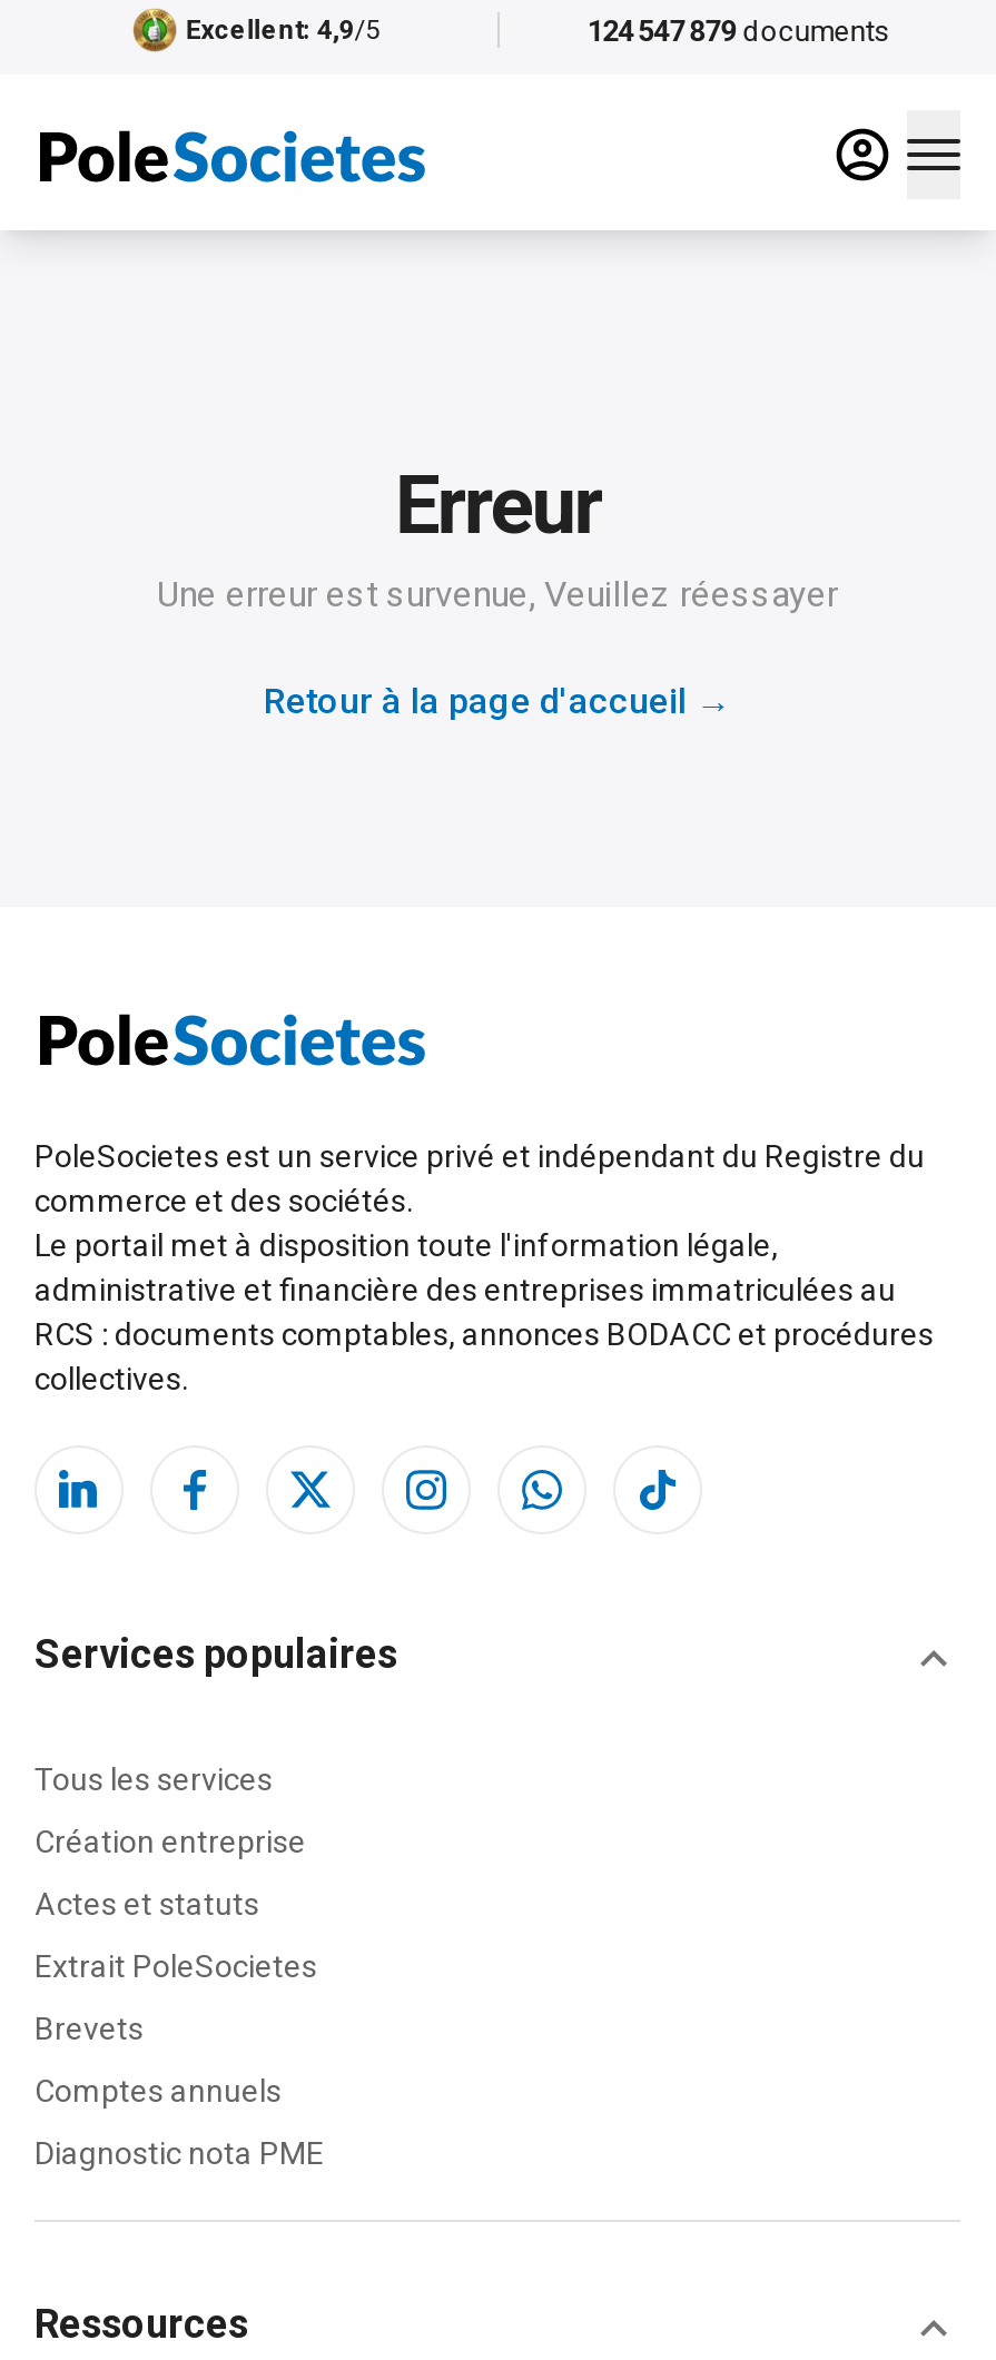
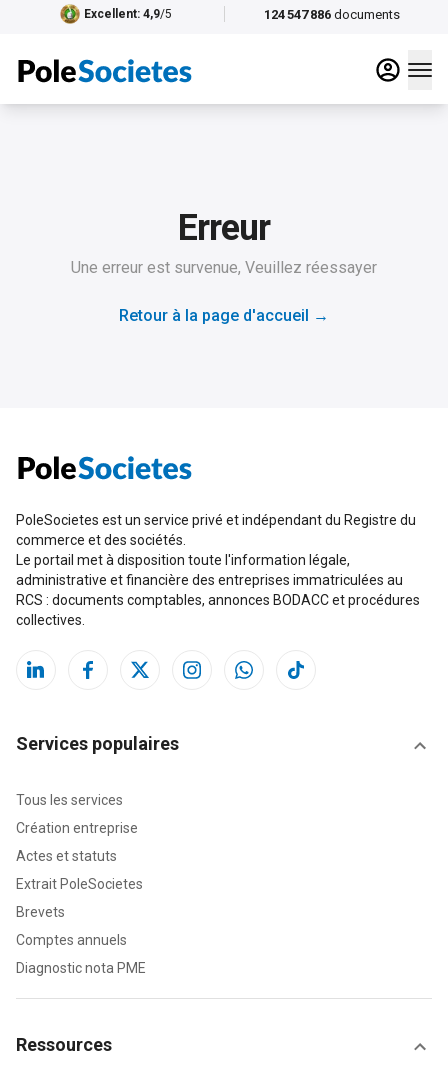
- 124 547 879 documents
+ 124 547 886 documents
